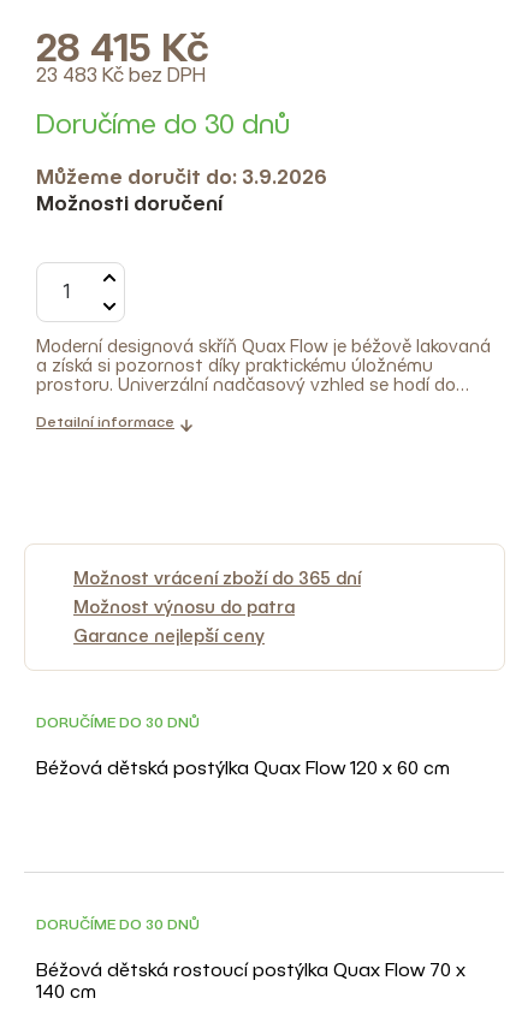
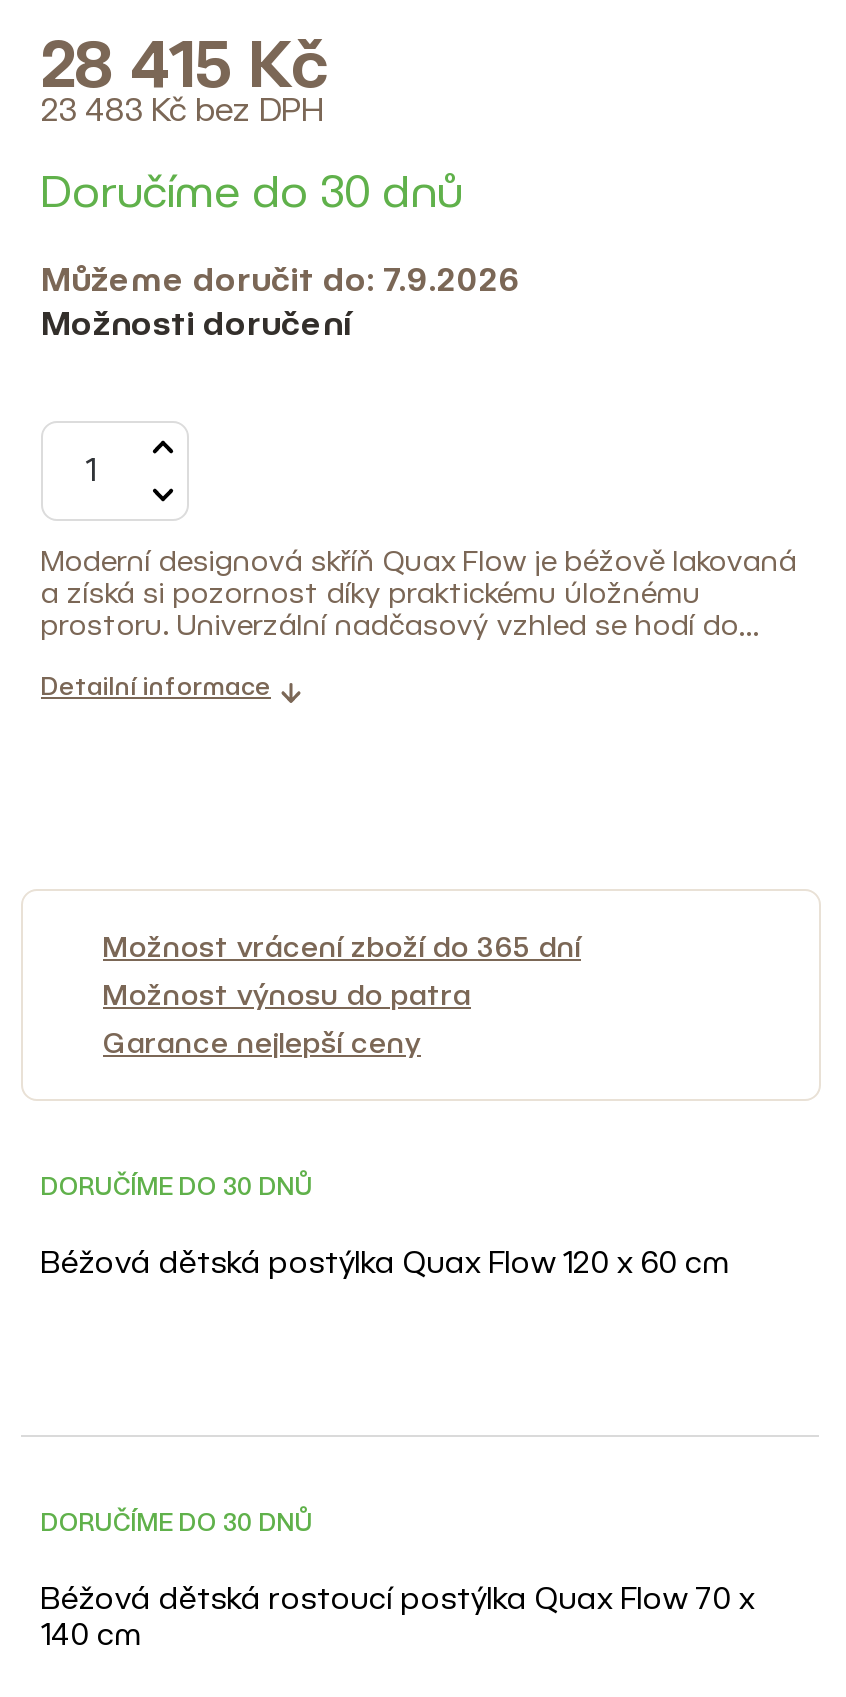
- Můžeme doručit do: 3.9.2026
+ Můžeme doručit do: 7.9.2026
